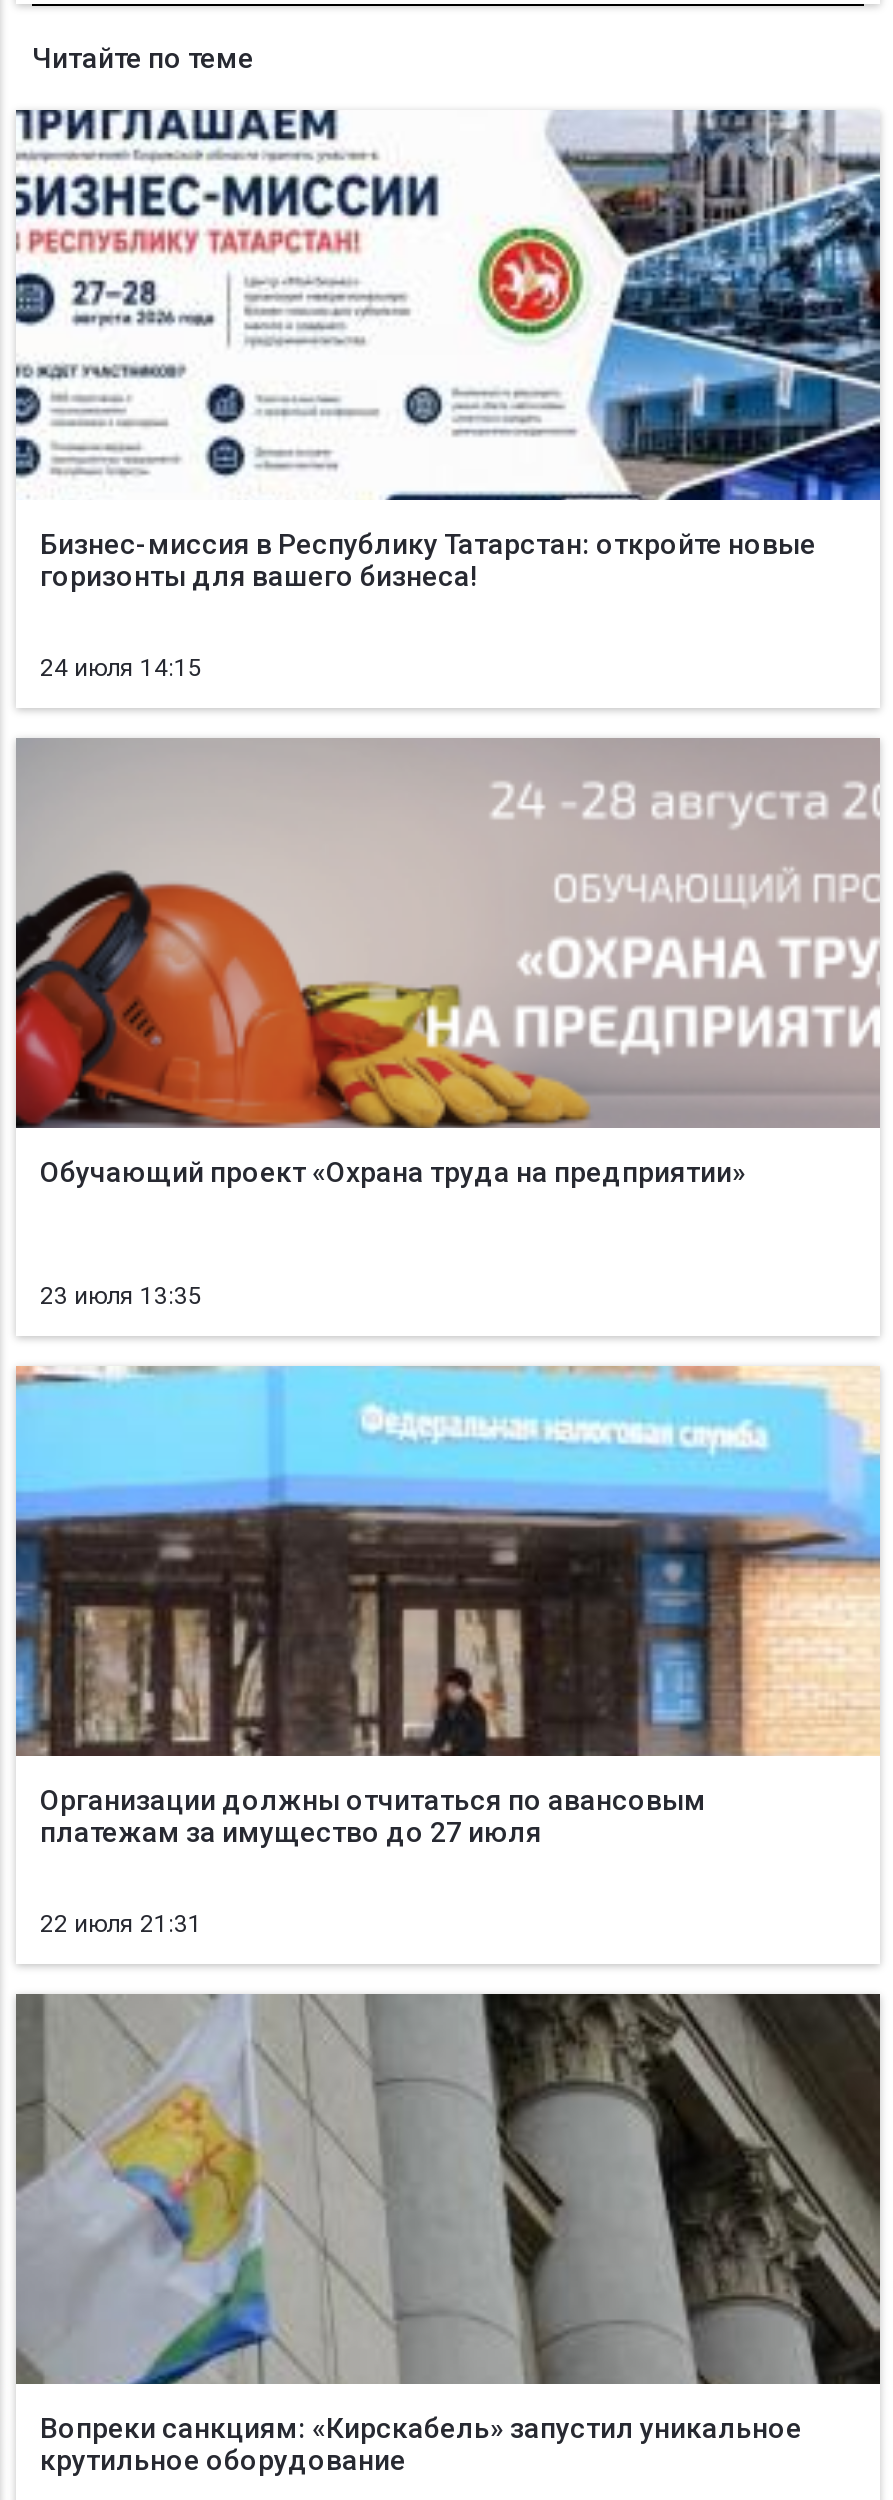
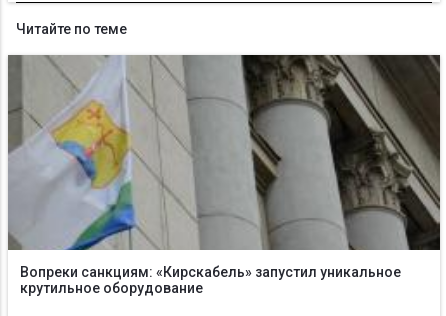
- [image]
- Бизнес-миссия в Республику Татарстан: откройте новые
- горизонты для вашего бизнеса!
- 24 июля 14:15

- [image]
- Обучающий проект «Охрана труда на предприятии»

- 23 июля 13:35

- [image]
- Организации должны отчитаться по авансовым
- платежам за имущество до 27 июля
- 22 июля 21:31
